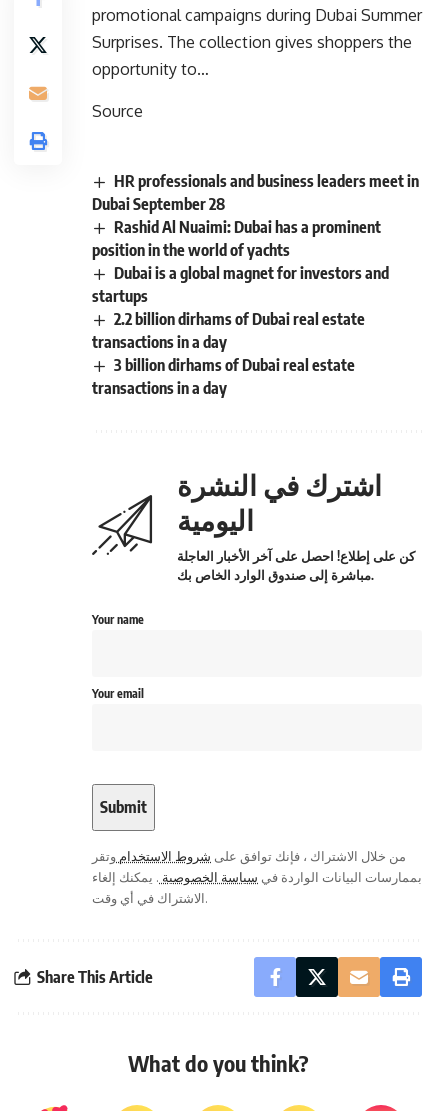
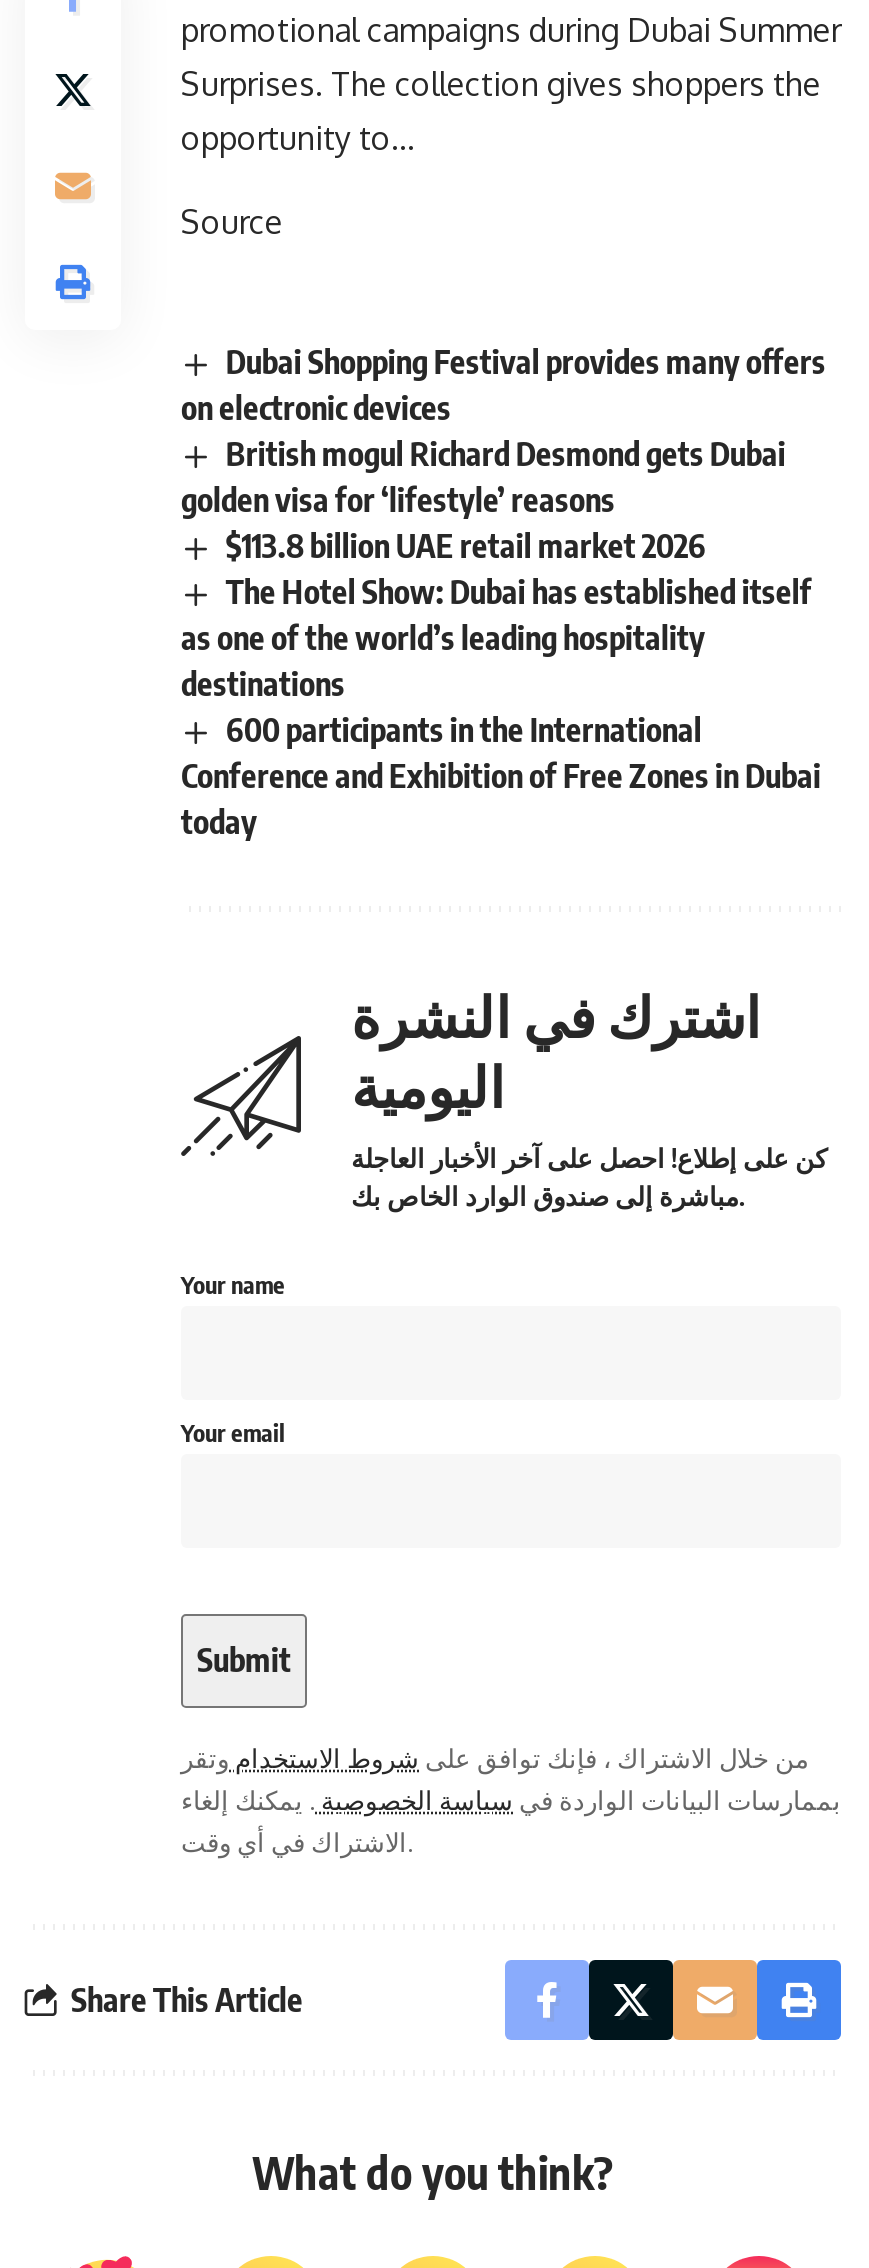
- HR professionals and business leaders meet in
- Dubai September 28
- Rashid Al Nuaimi: Dubai has a prominent
- position in the world of yachts
- Dubai is a global magnet for investors and
- startups
- 2.2 billion dirhams of Dubai real estate
- transactions in a day
- 3 billion dirhams of Dubai real estate
- transactions in a day
+ Dubai Shopping Festival provides many offers
+ on electronic devices
+ British mogul Richard Desmond gets Dubai
+ golden visa for ‘lifestyle’ reasons
+ $113.8 billion UAE retail market 2026
+ The Hotel Show: Dubai has established itself
+ as one of the world’s leading hospitality
+ destinations
+ 600 participants in the International
+ Conference and Exhibition of Free Zones in Dubai
+ today
